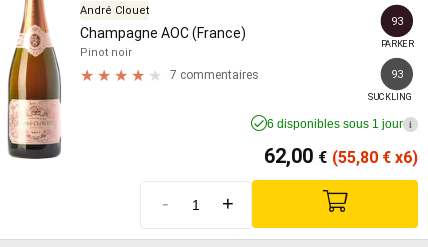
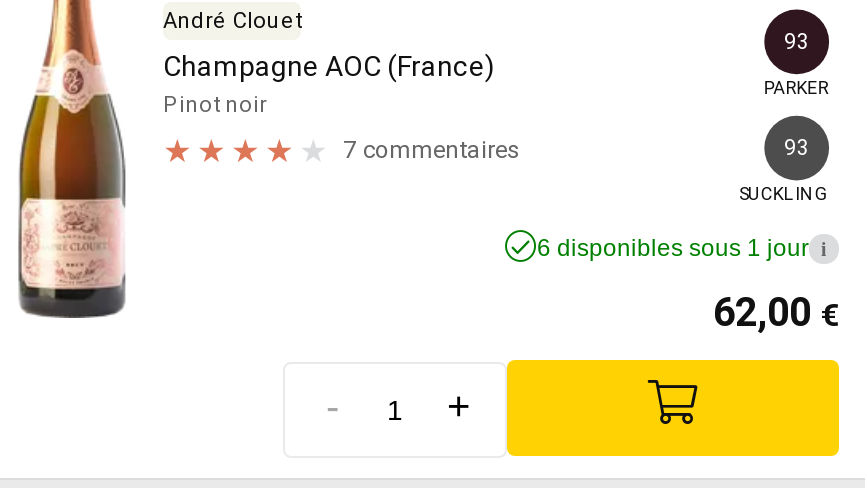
- 62,00 € (55,80 €x6)
+ 62,00 €
